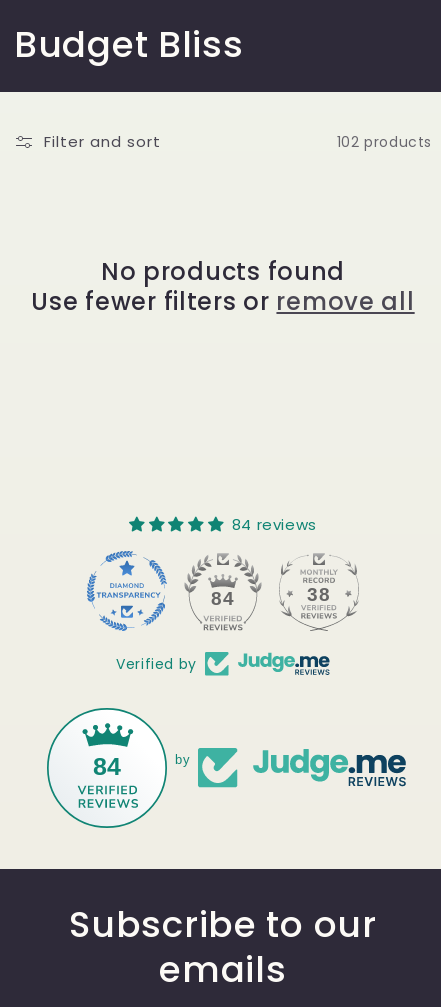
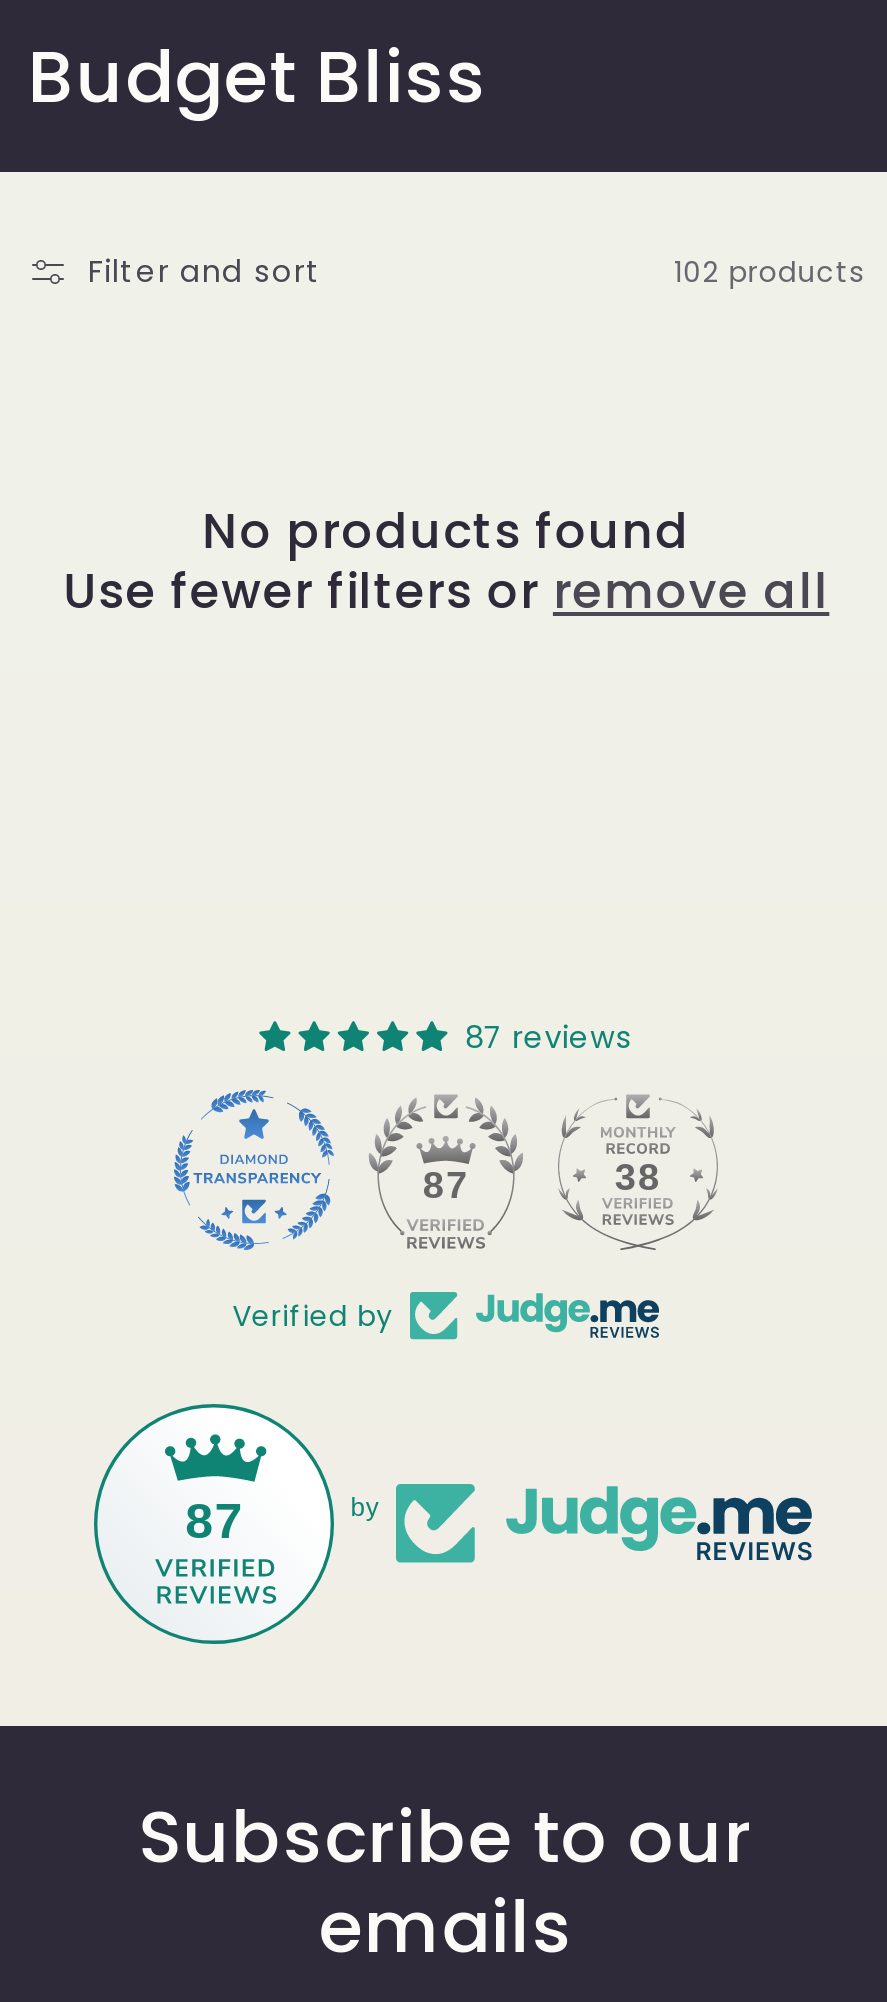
- 84 reviews
+ 87 reviews

- 84
+ 87

- 84
+ 87
